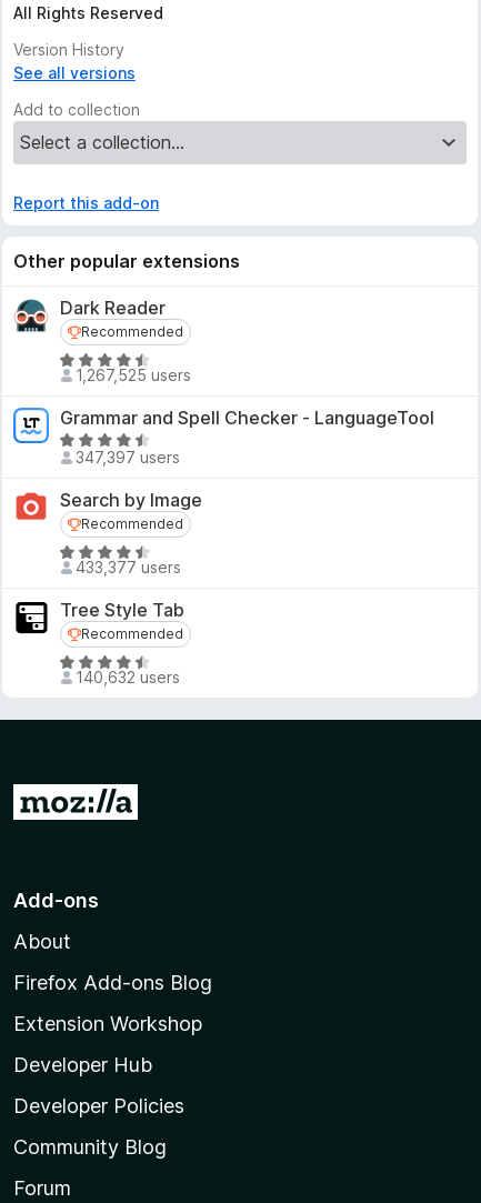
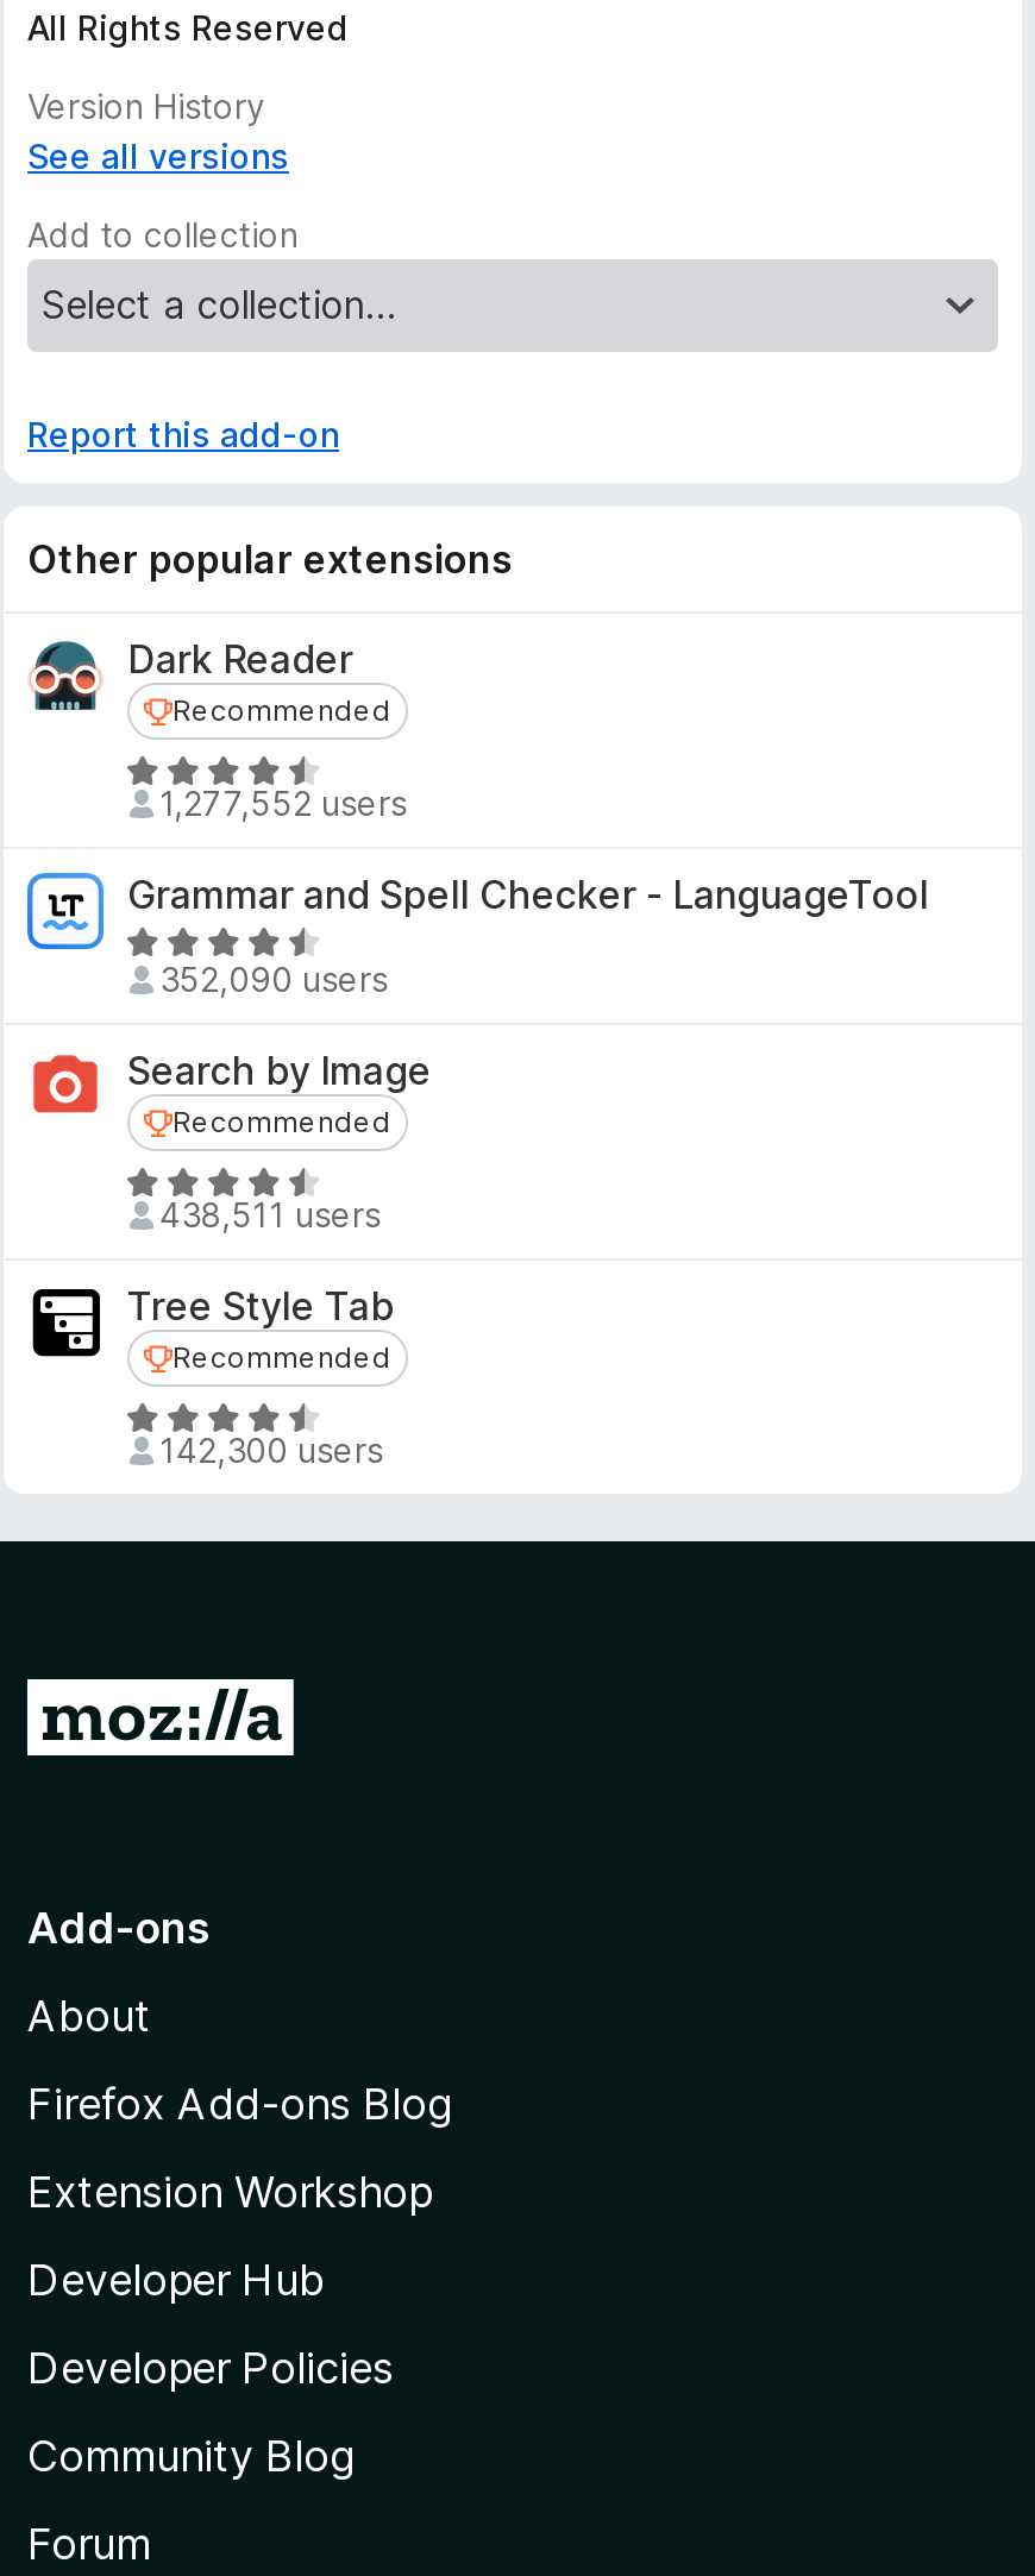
- 1,267,525 users
+ 1,277,552 users

- 347,397 users
+ 352,090 users

- 433,377 users
+ 438,511 users

- 140,632 users
+ 142,300 users
